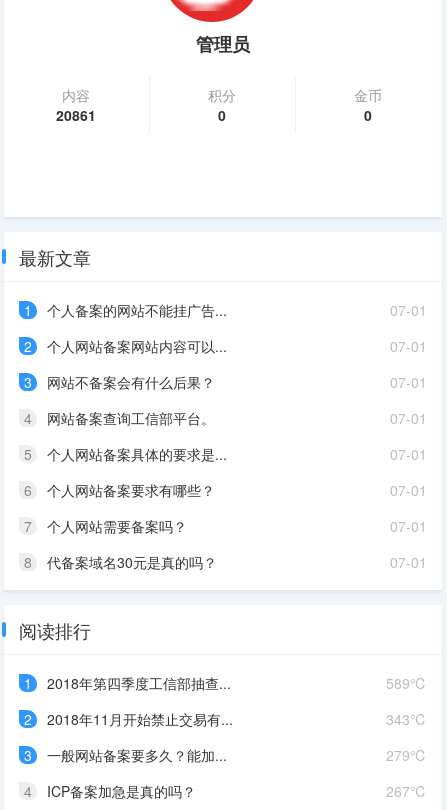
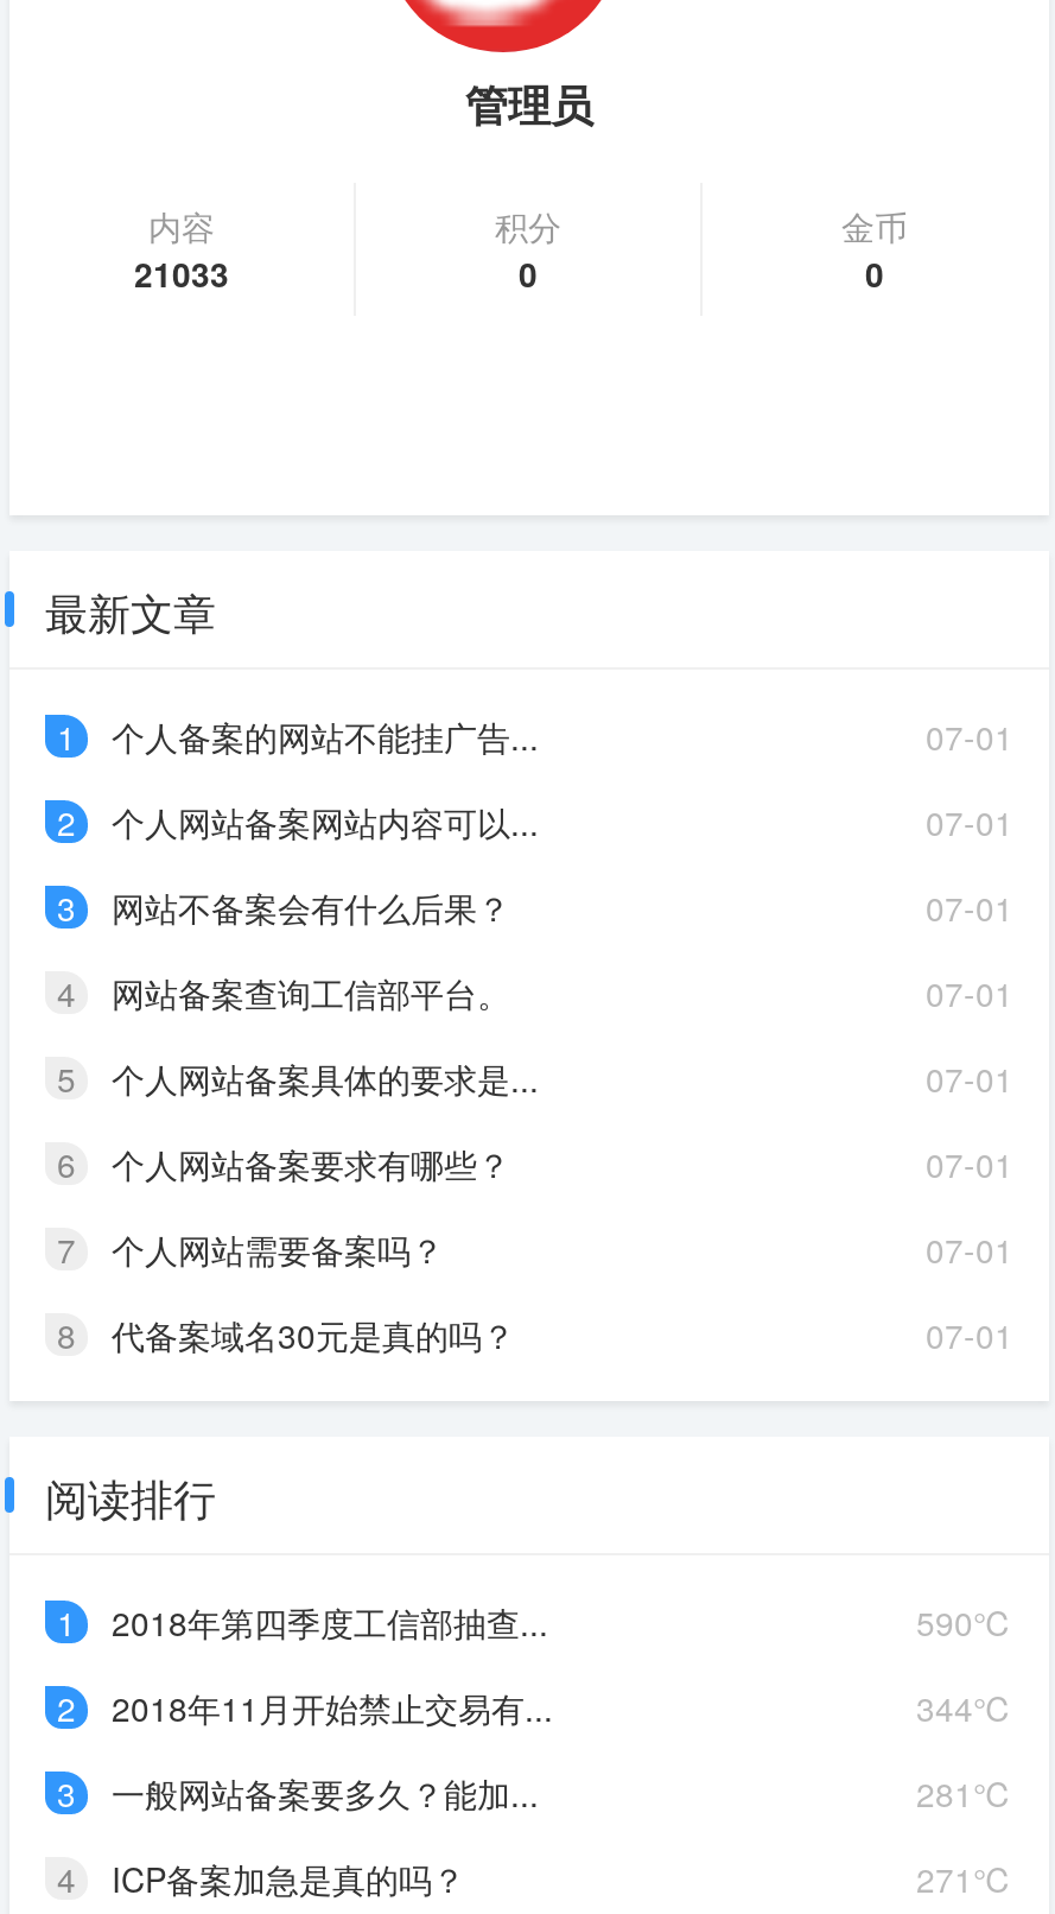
- 20861
+ 21033

- 589℃
+ 590℃

- 343℃
+ 344℃

- 279℃
+ 281℃

- 267℃
+ 271℃
